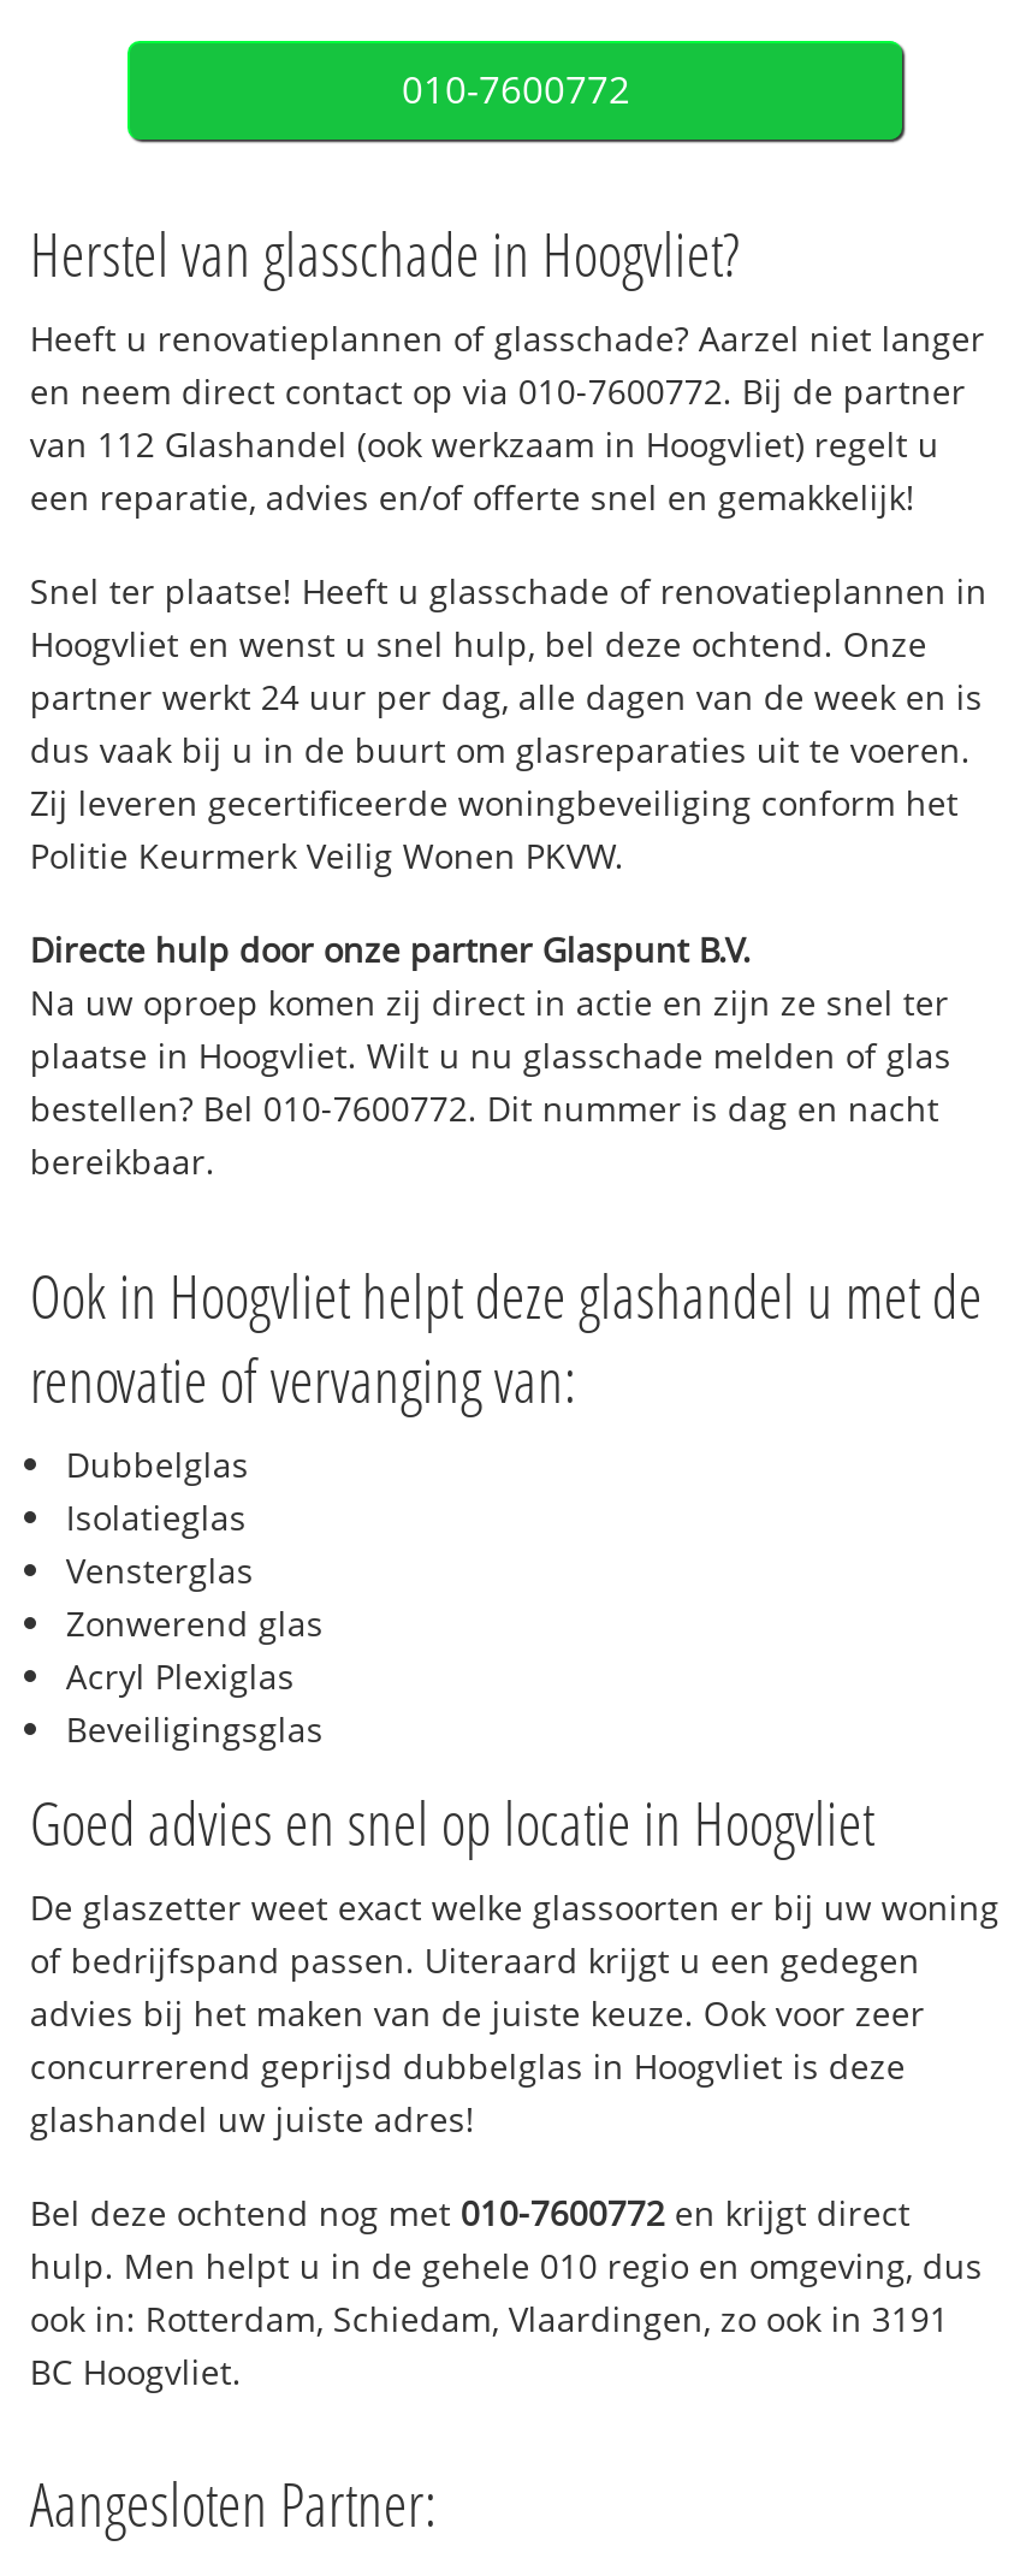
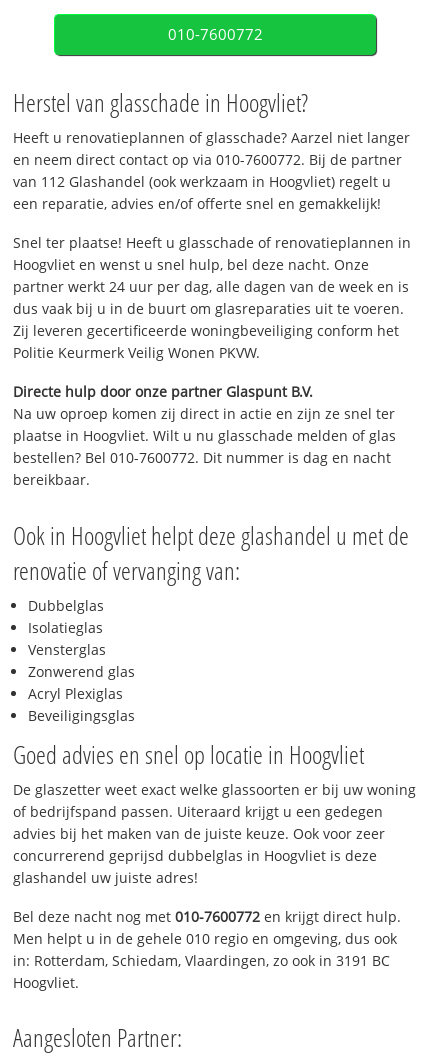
- Hoogvliet en wenst u snel hulp, bel deze ochtend. Onze
+ Hoogvliet en wenst u snel hulp, bel deze nacht. Onze

- Bel deze ochtend nog met 010-7600772 en krijgt direct
- hulp. Men helpt u in de gehele 010 regio en omgeving, dus
- ook in: Rotterdam, Schiedam, Vlaardingen, zo ook in 3191
- BC Hoogvliet.
+ Bel deze nacht nog met 010-7600772 en krijgt direct hulp.
+ Men helpt u in de gehele 010 regio en omgeving, dus ook
+ in: Rotterdam, Schiedam, Vlaardingen, zo ook in 3191 BC
+ Hoogvliet.
